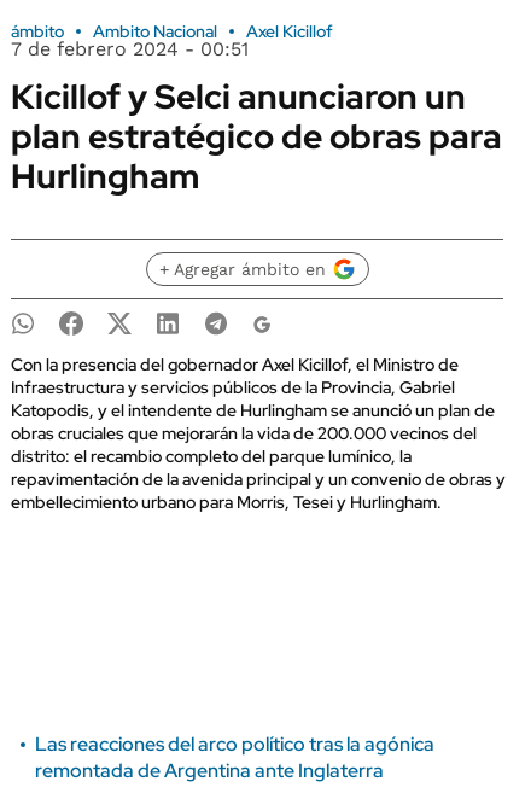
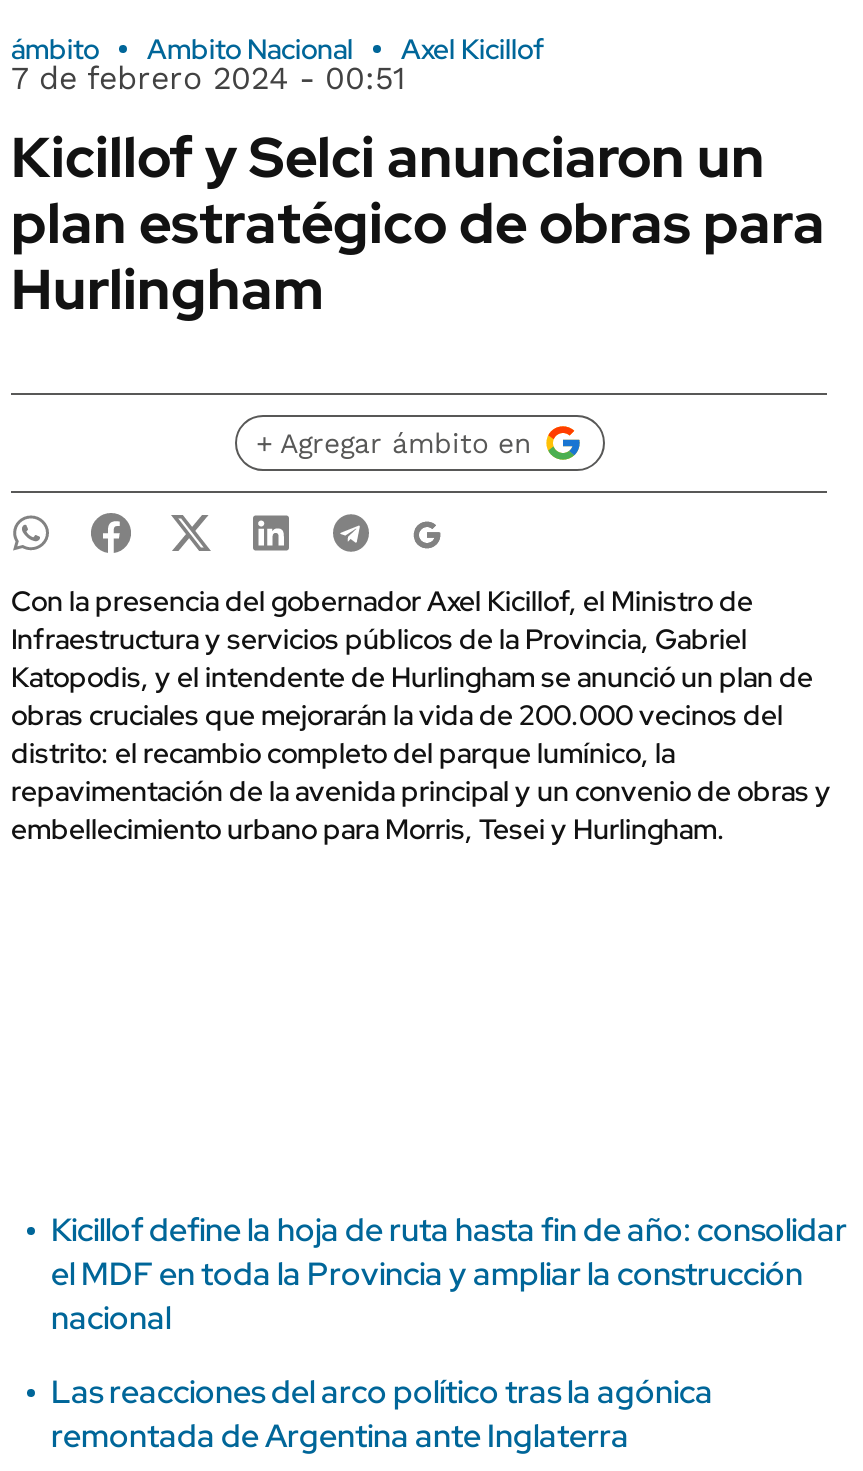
+ Kicillof define la hoja de ruta hasta fin de año: consolidar
+ el MDF en toda la Provincia y ampliar la construcción
+ nacional
